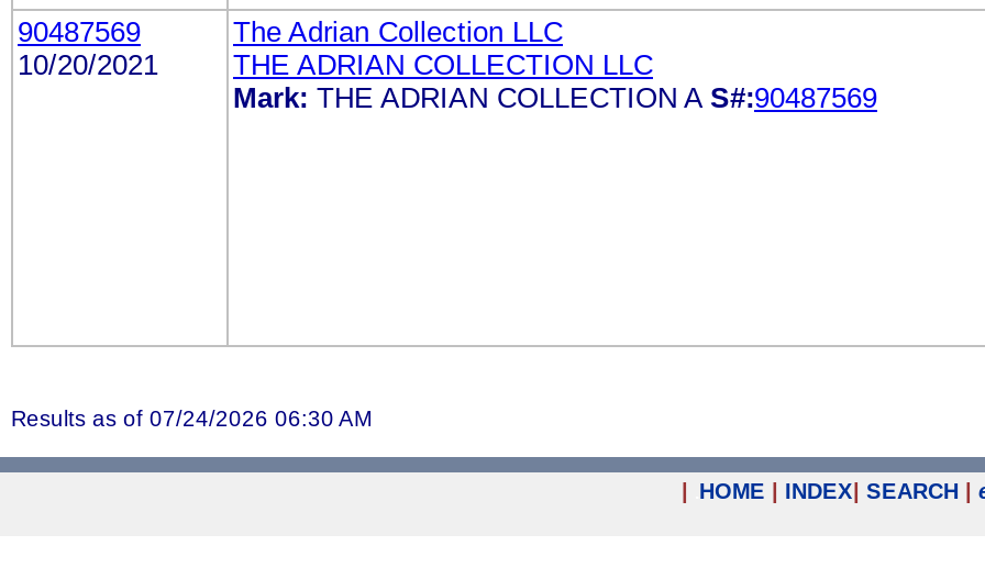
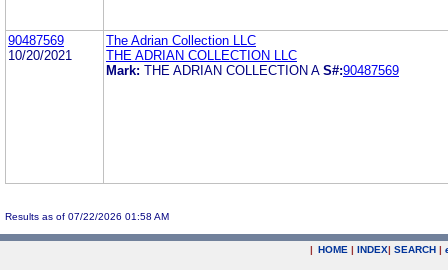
- Results as of 07/24/2026 06:30 AM
+ Results as of 07/22/2026 01:58 AM
